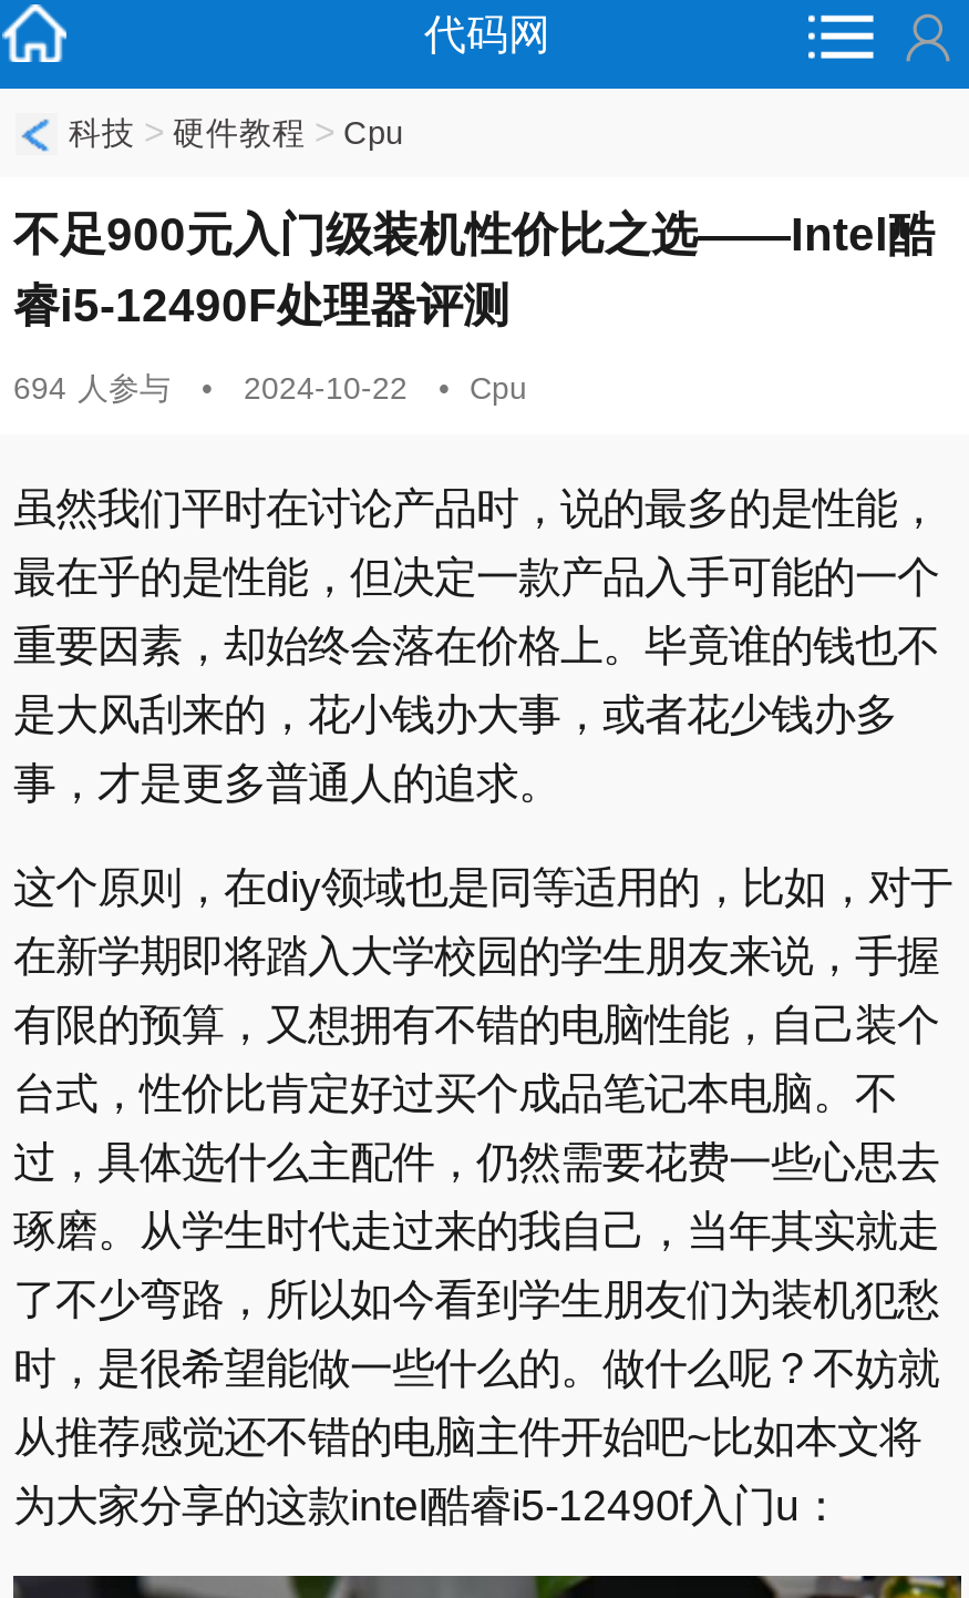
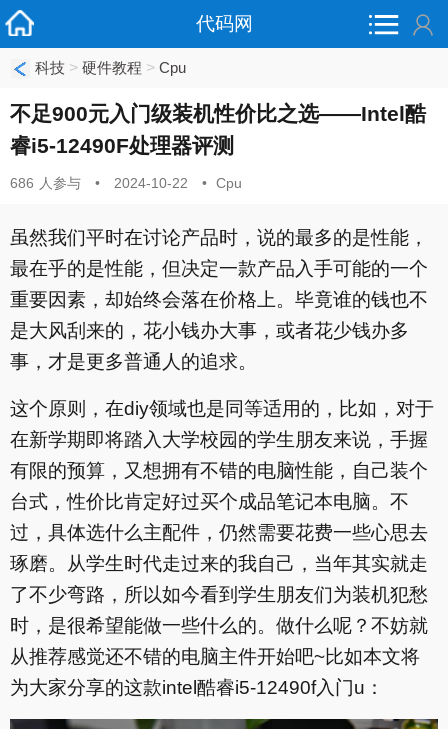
- 694 人参与
+ 686 人参与
